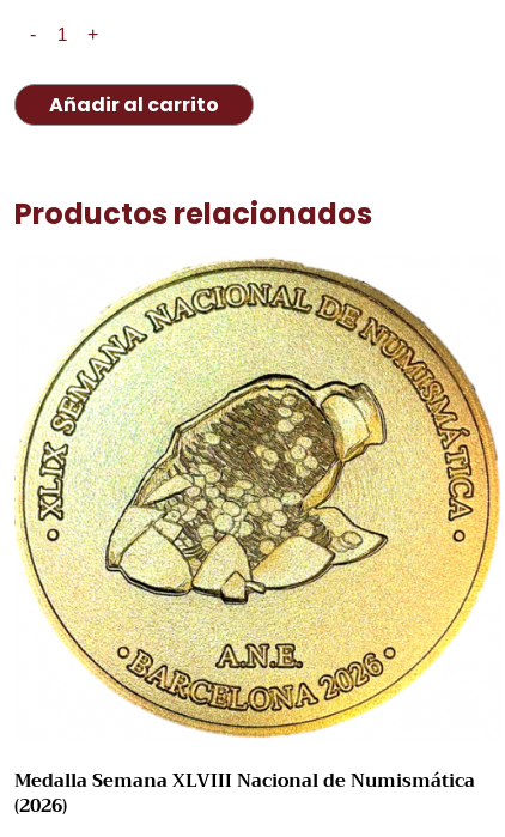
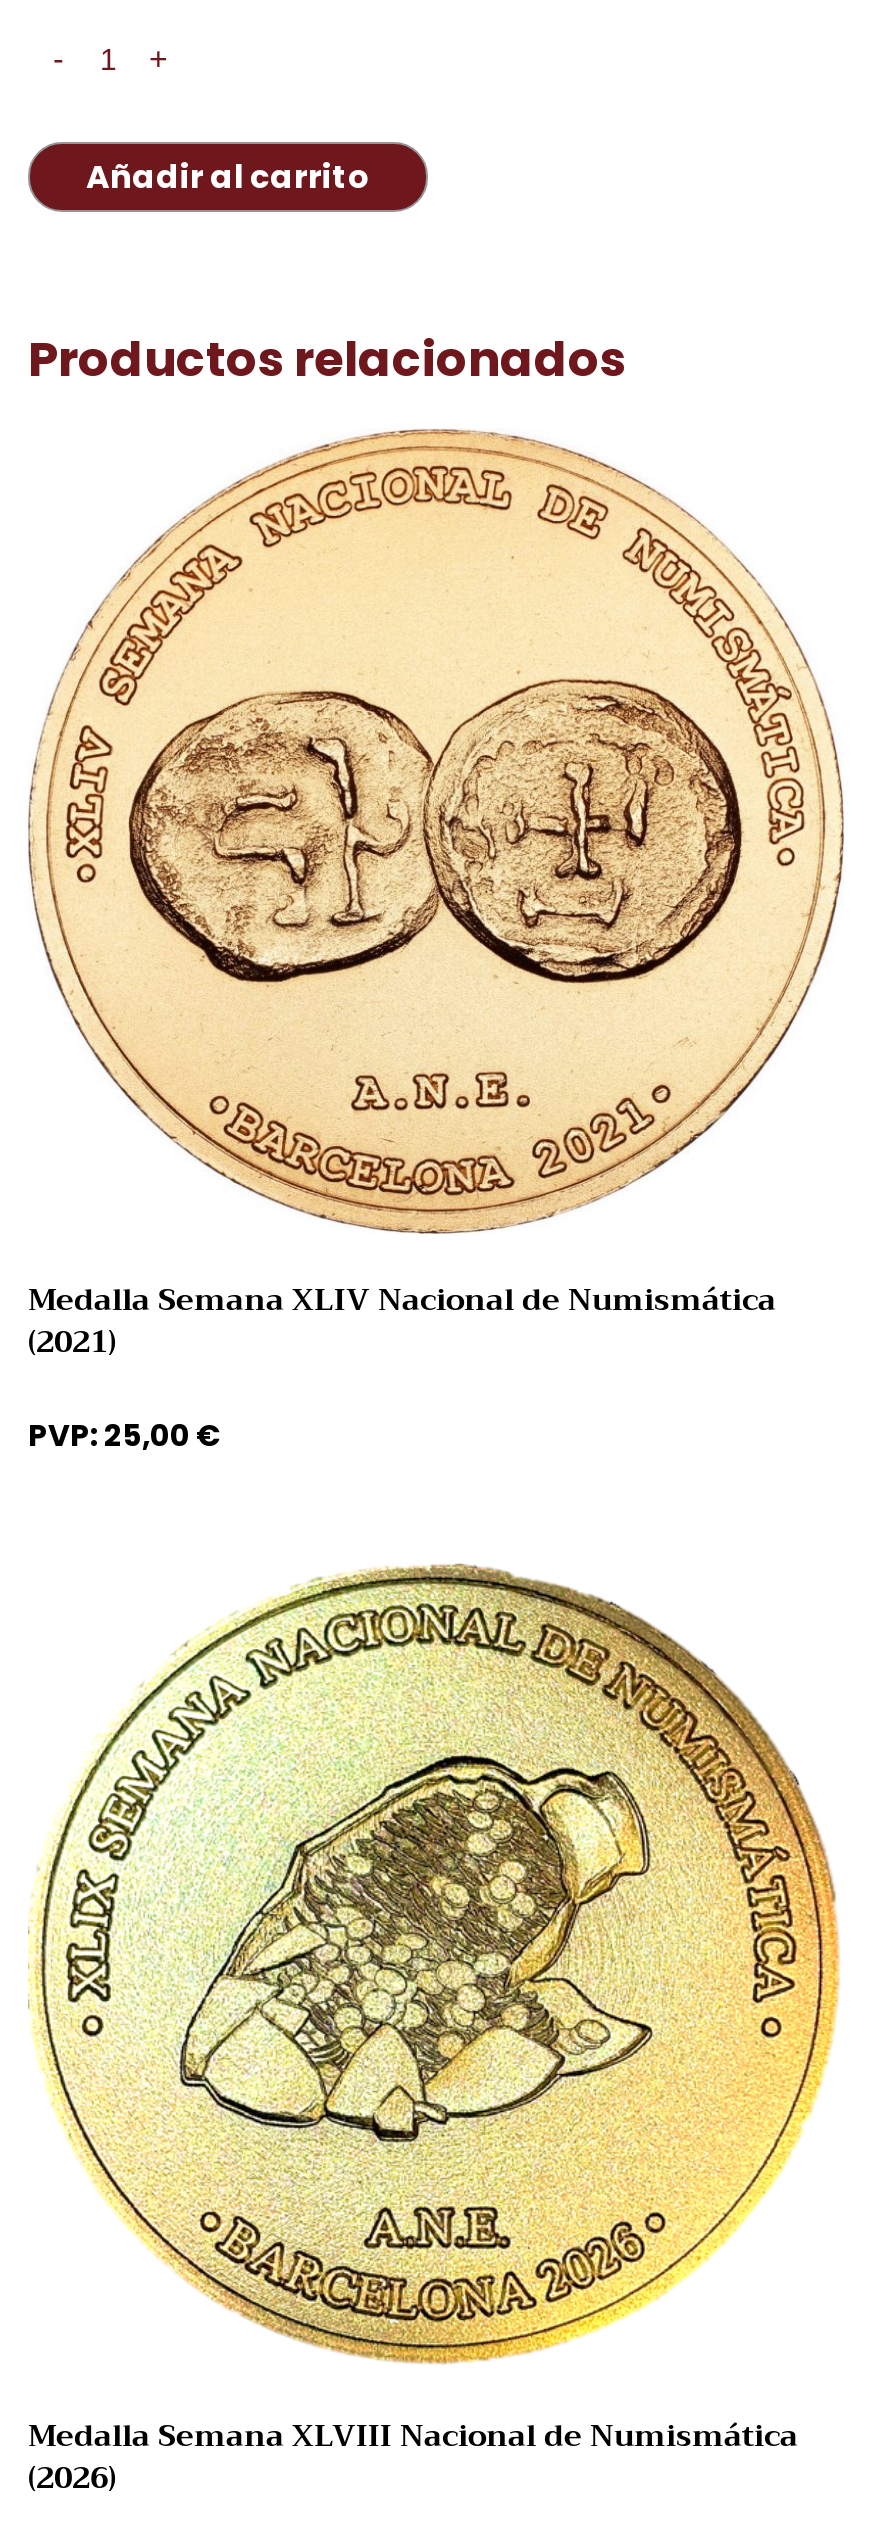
+ [image]
+ Medalla Semana XLIV Nacional de Numismática
+ (2021)
+ PVP: 25,00 €
